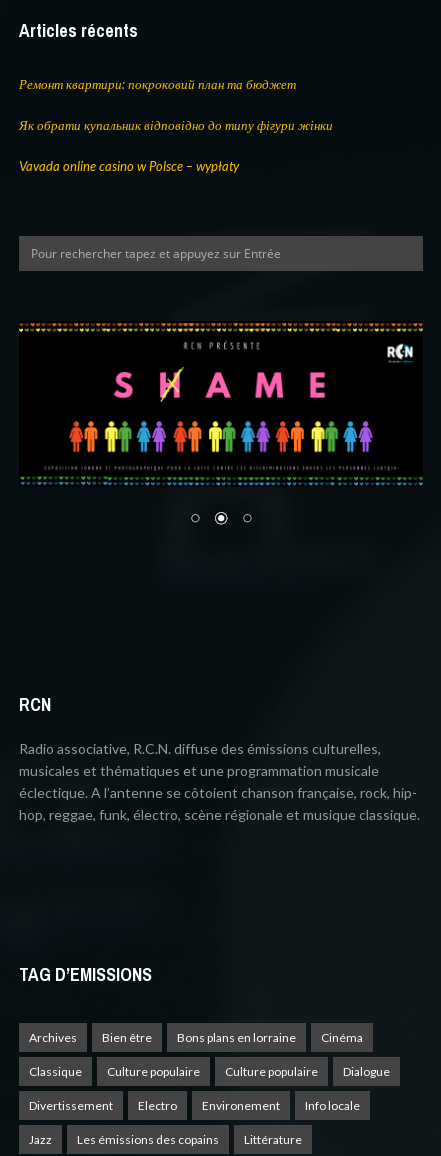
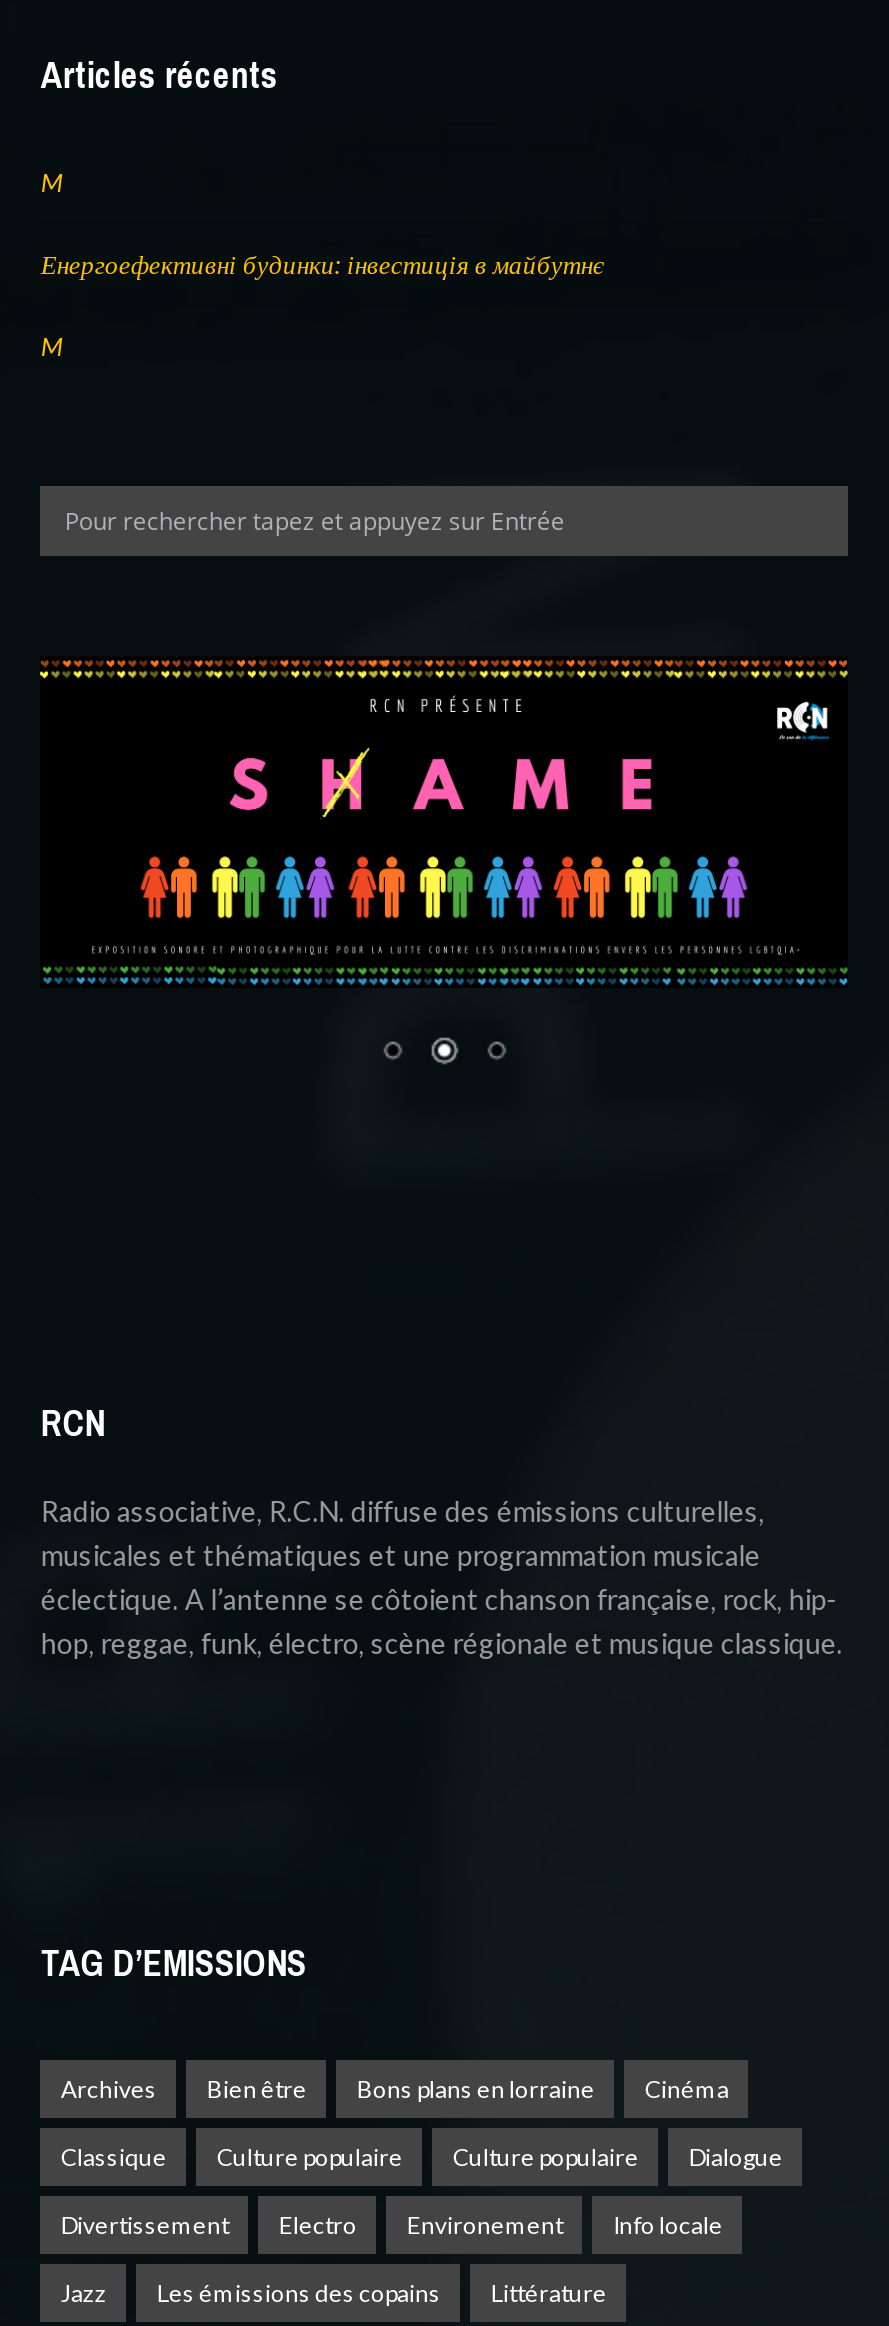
- Ремонт квартири: покроковий план та бюджет
+ M

- Як обрати купальник відповідно до типу фігури жінки
+ Енергоефективні будинки: інвестиція в майбутнє

- Vavada online casino w Polsce – wypłaty
+ M
